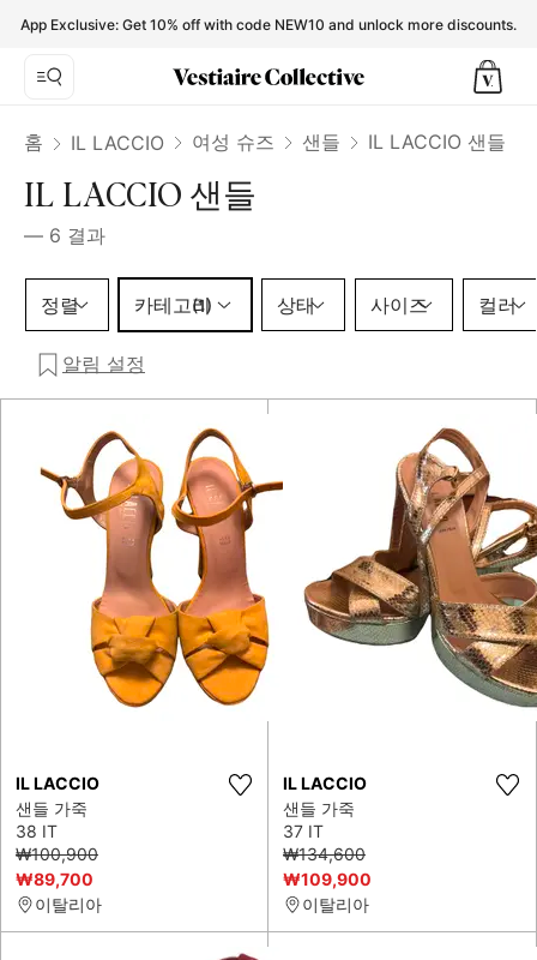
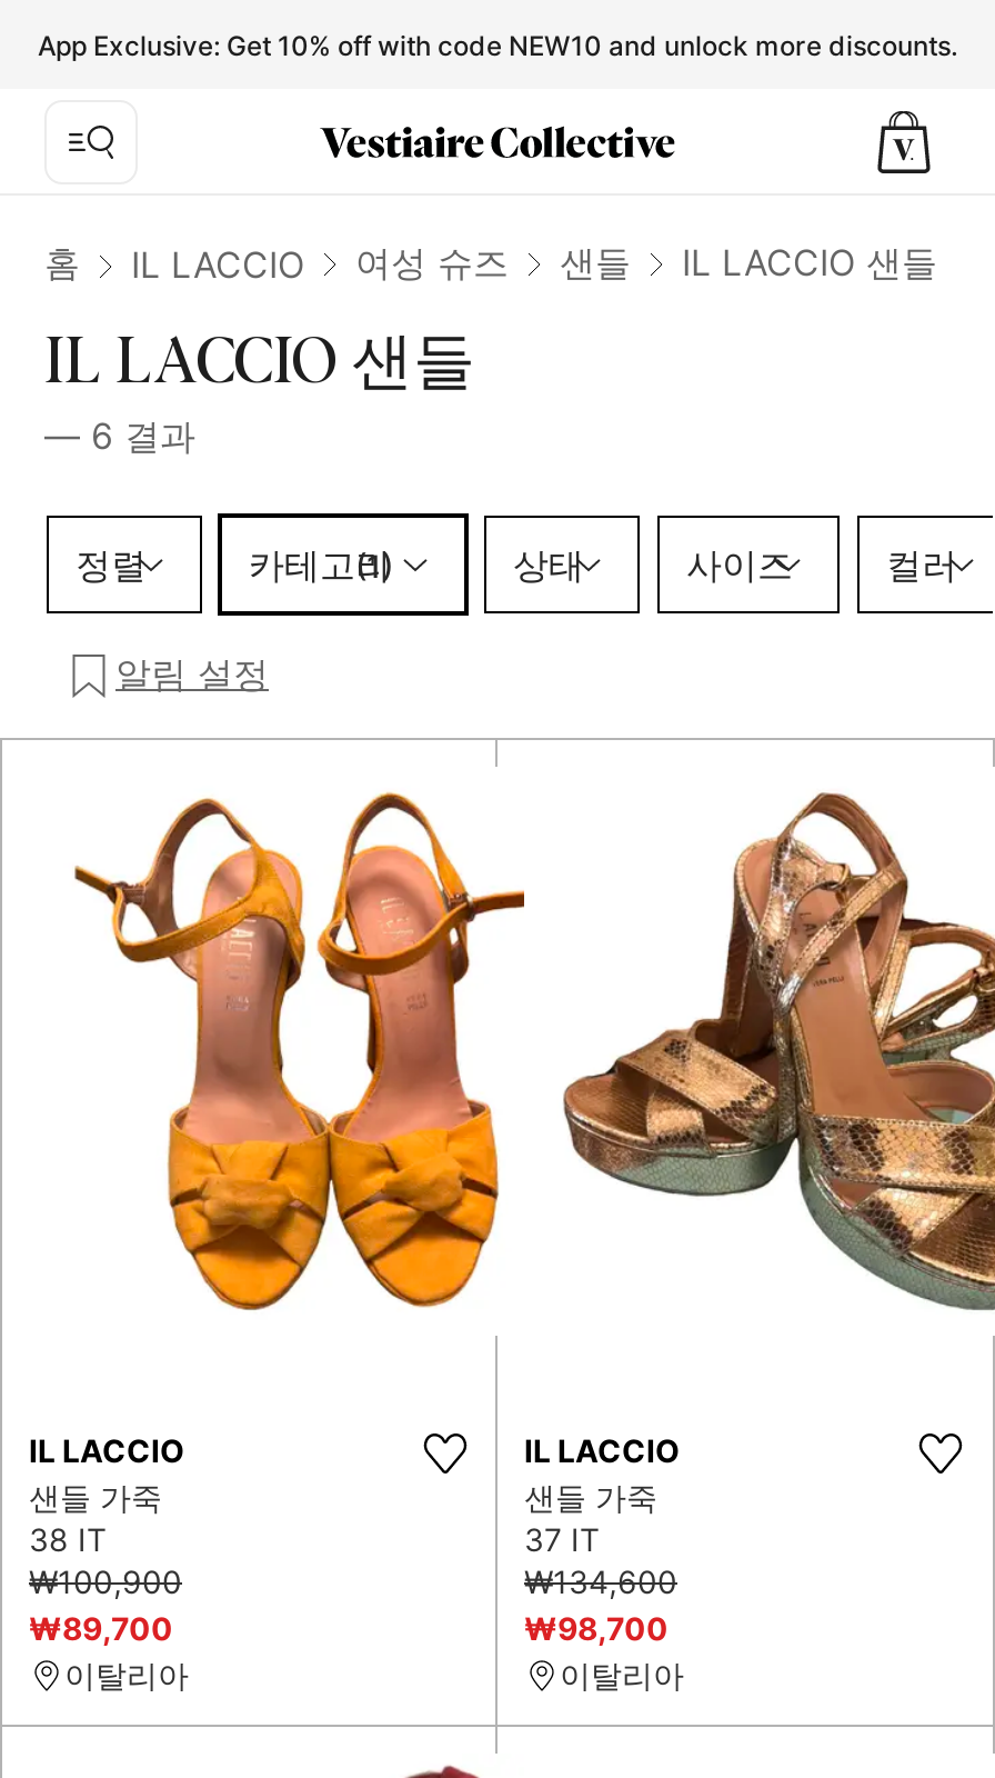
- ₩109,900
+ ₩98,700
